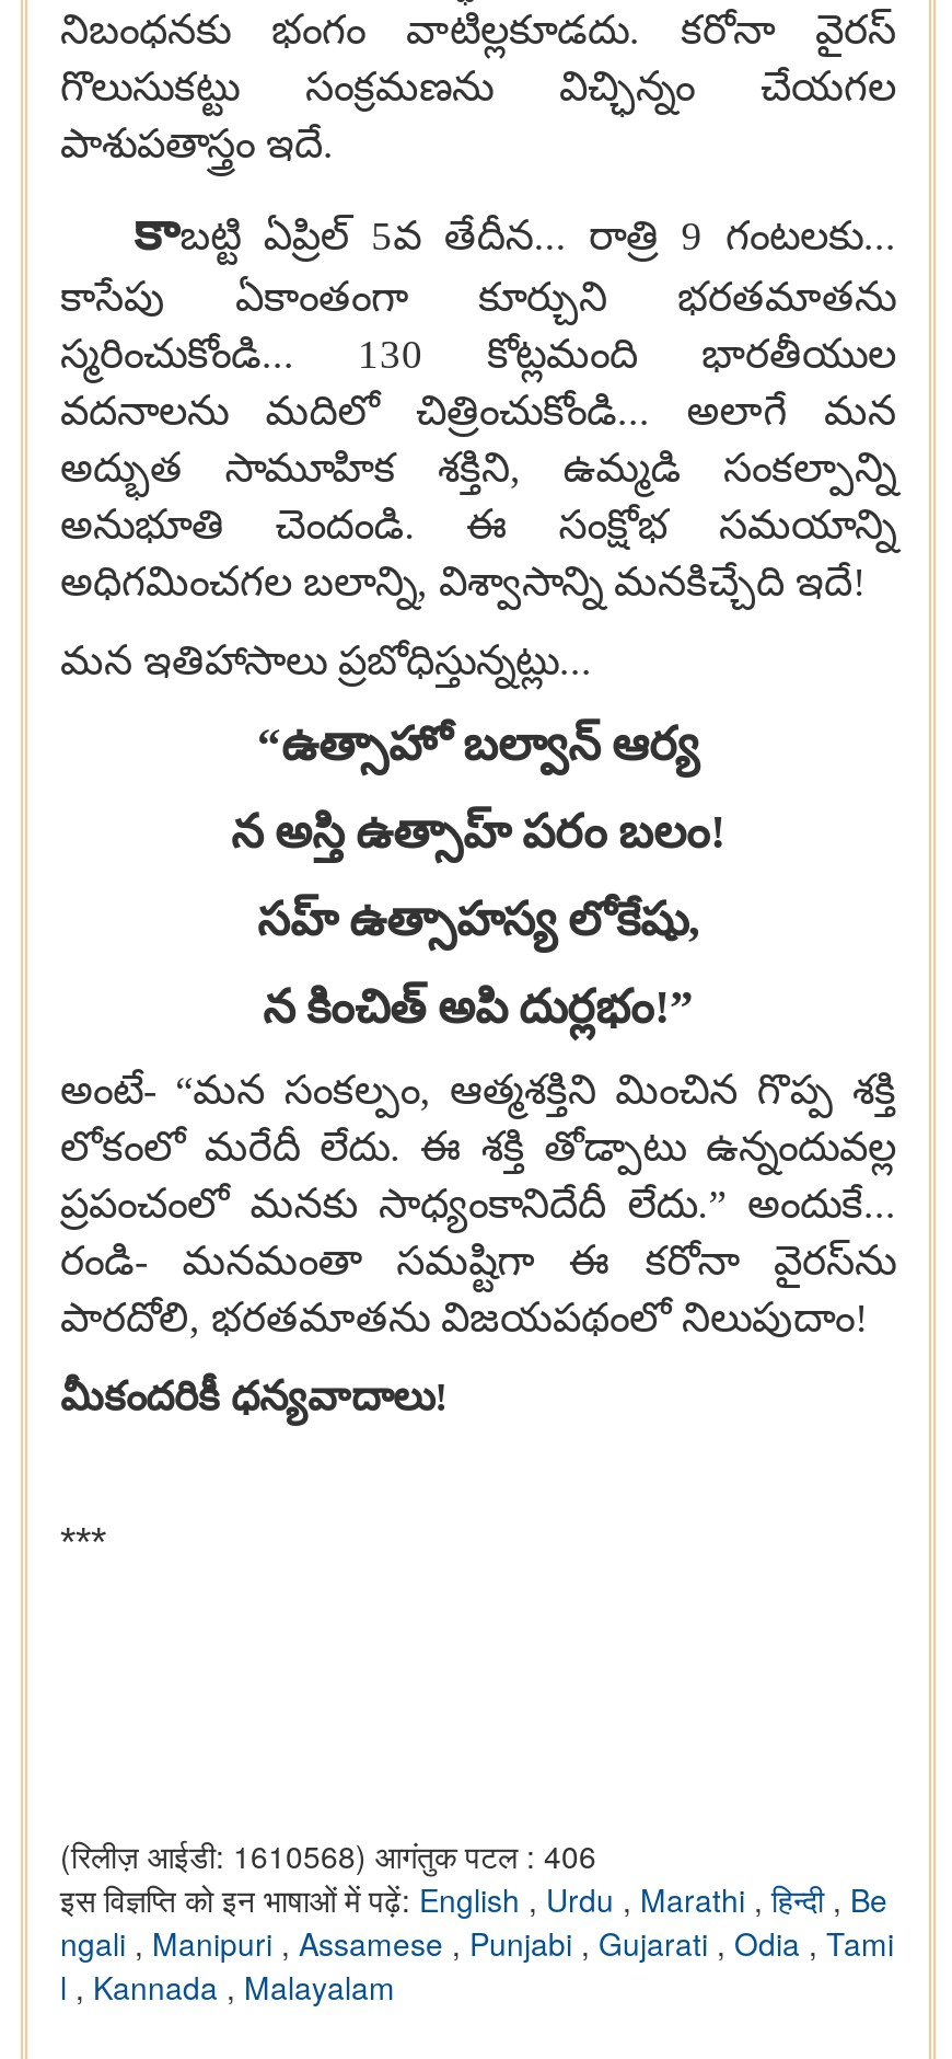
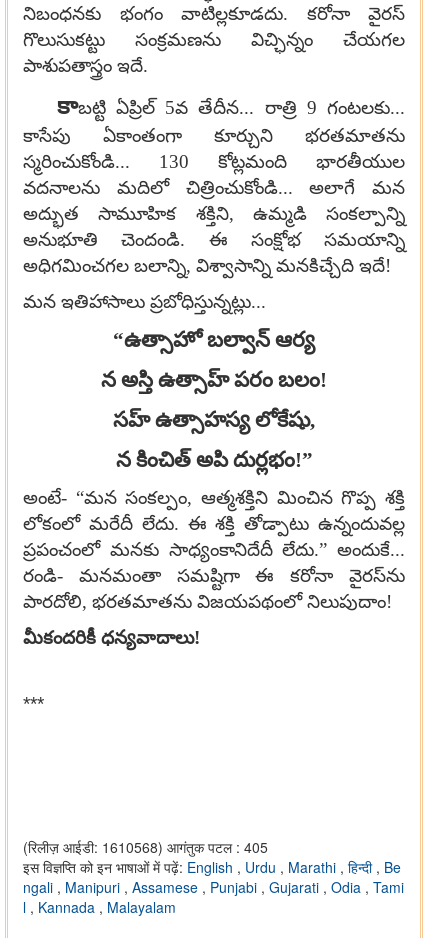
- (रिलीज़ आईडी: 1610568) आगंतुक पटल : 406
+ (रिलीज़ आईडी: 1610568) आगंतुक पटल : 405
